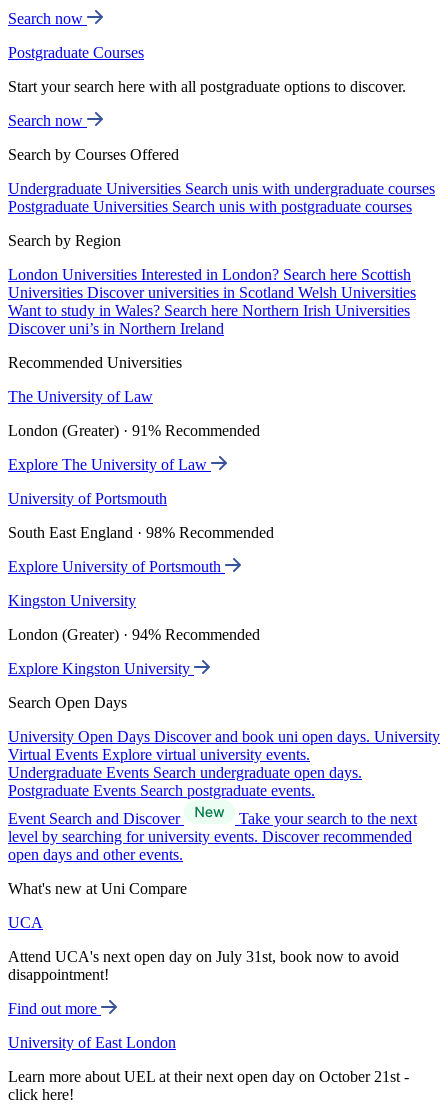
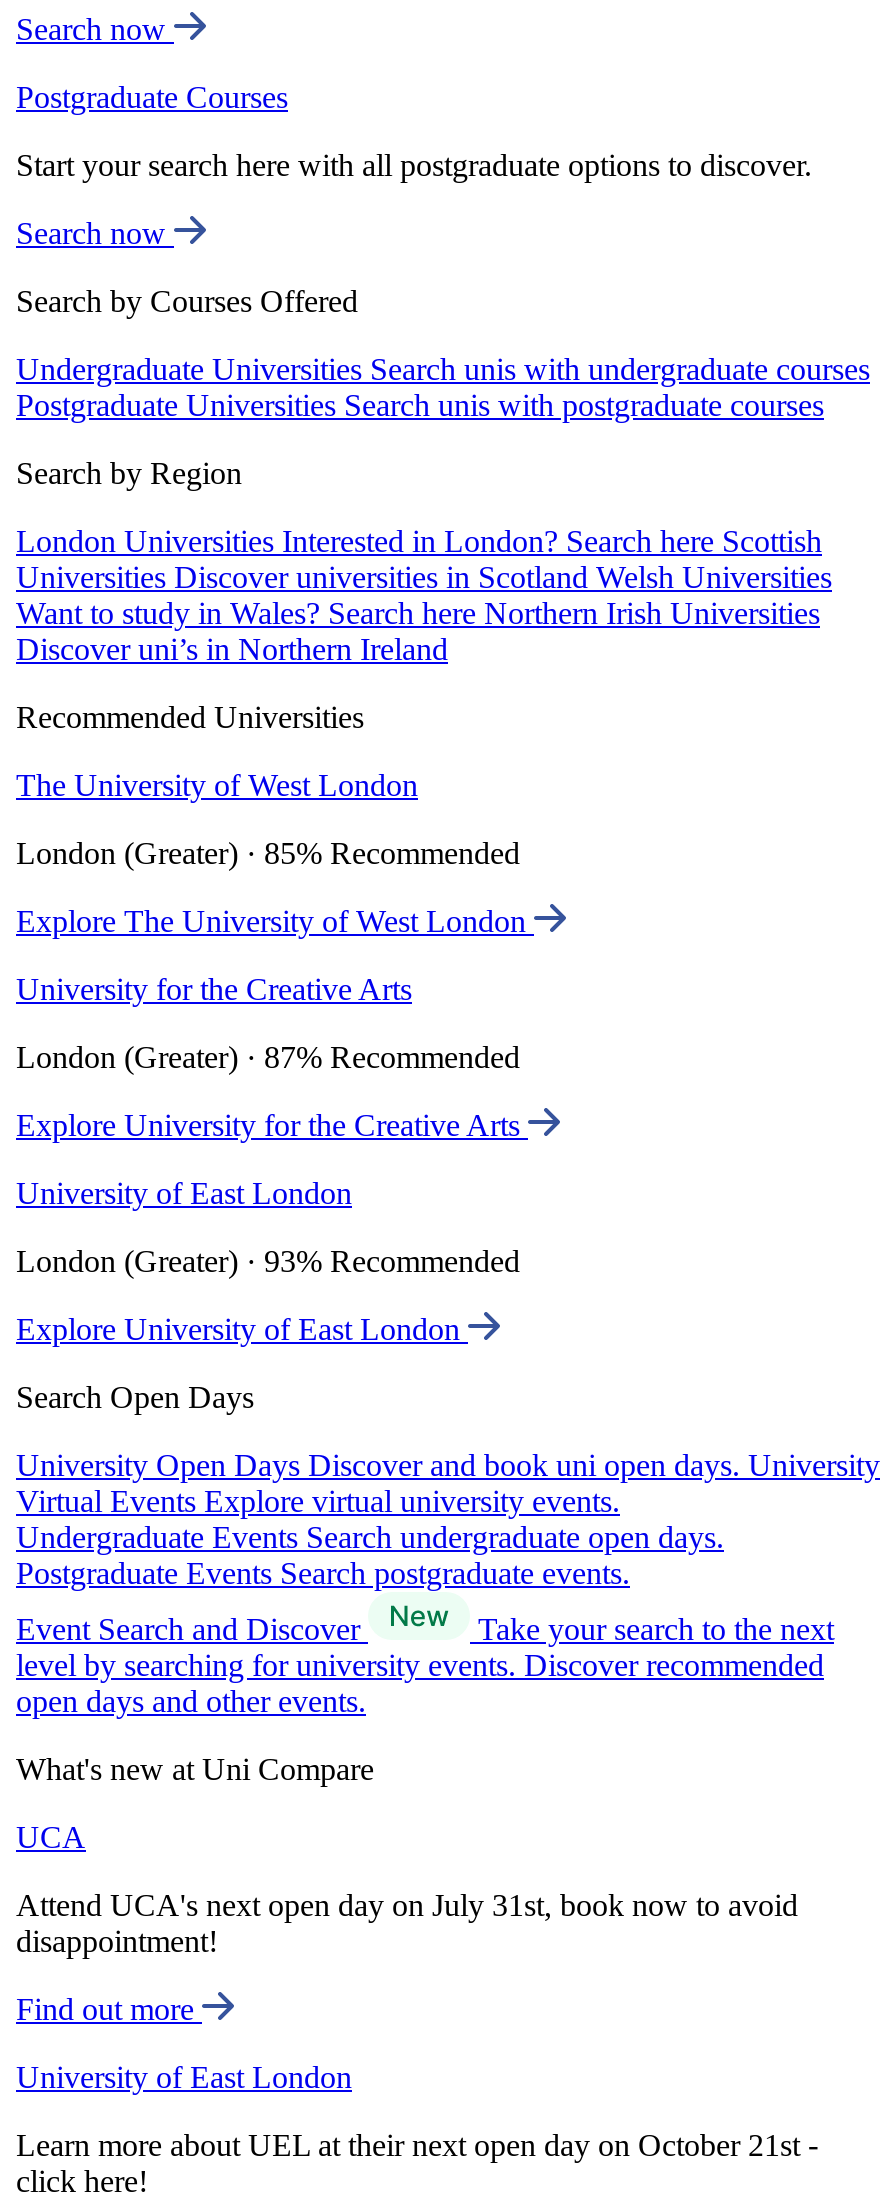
- The University of Law
+ The University of West London

- London (Greater) · 91% Recommended
+ London (Greater) · 85% Recommended

- Explore The University of Law
+ Explore The University of West London

- University of Portsmouth
+ University for the Creative Arts

- South East England · 98% Recommended
+ London (Greater) · 87% Recommended

- Explore University of Portsmouth
+ Explore University for the Creative Arts

- Kingston University
+ University of East London

- London (Greater) · 94% Recommended
+ London (Greater) · 93% Recommended

- Explore Kingston University
+ Explore University of East London
